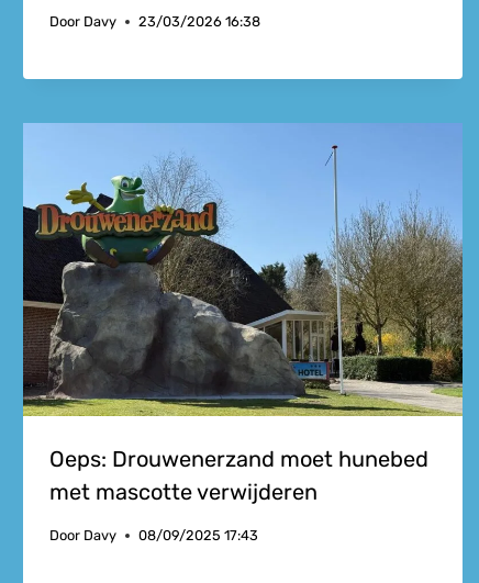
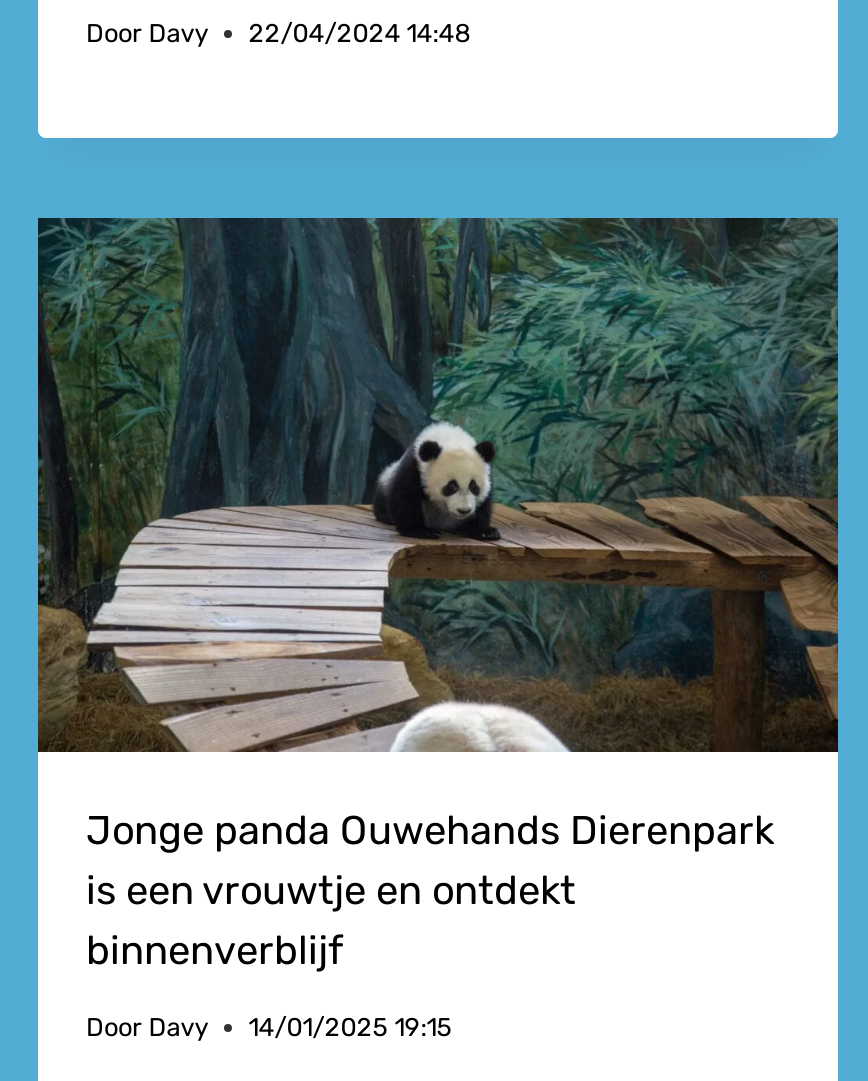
- Door Davy 23/03/2026 16:38
+ Door Davy 22/04/2024 14:48

- [image]
- Oeps: Drouwenerzand moet hunebed
- met mascotte verwijderen
+ [image]
+ Jonge panda Ouwehands Dierenpark
+ is een vrouwtje en ontdekt
+ binnenverblijf

- Door Davy 08/09/2025 17:43
+ Door Davy 14/01/2025 19:15
